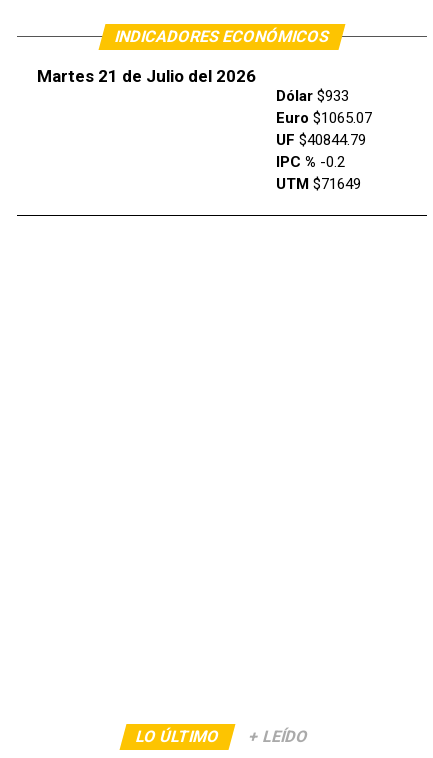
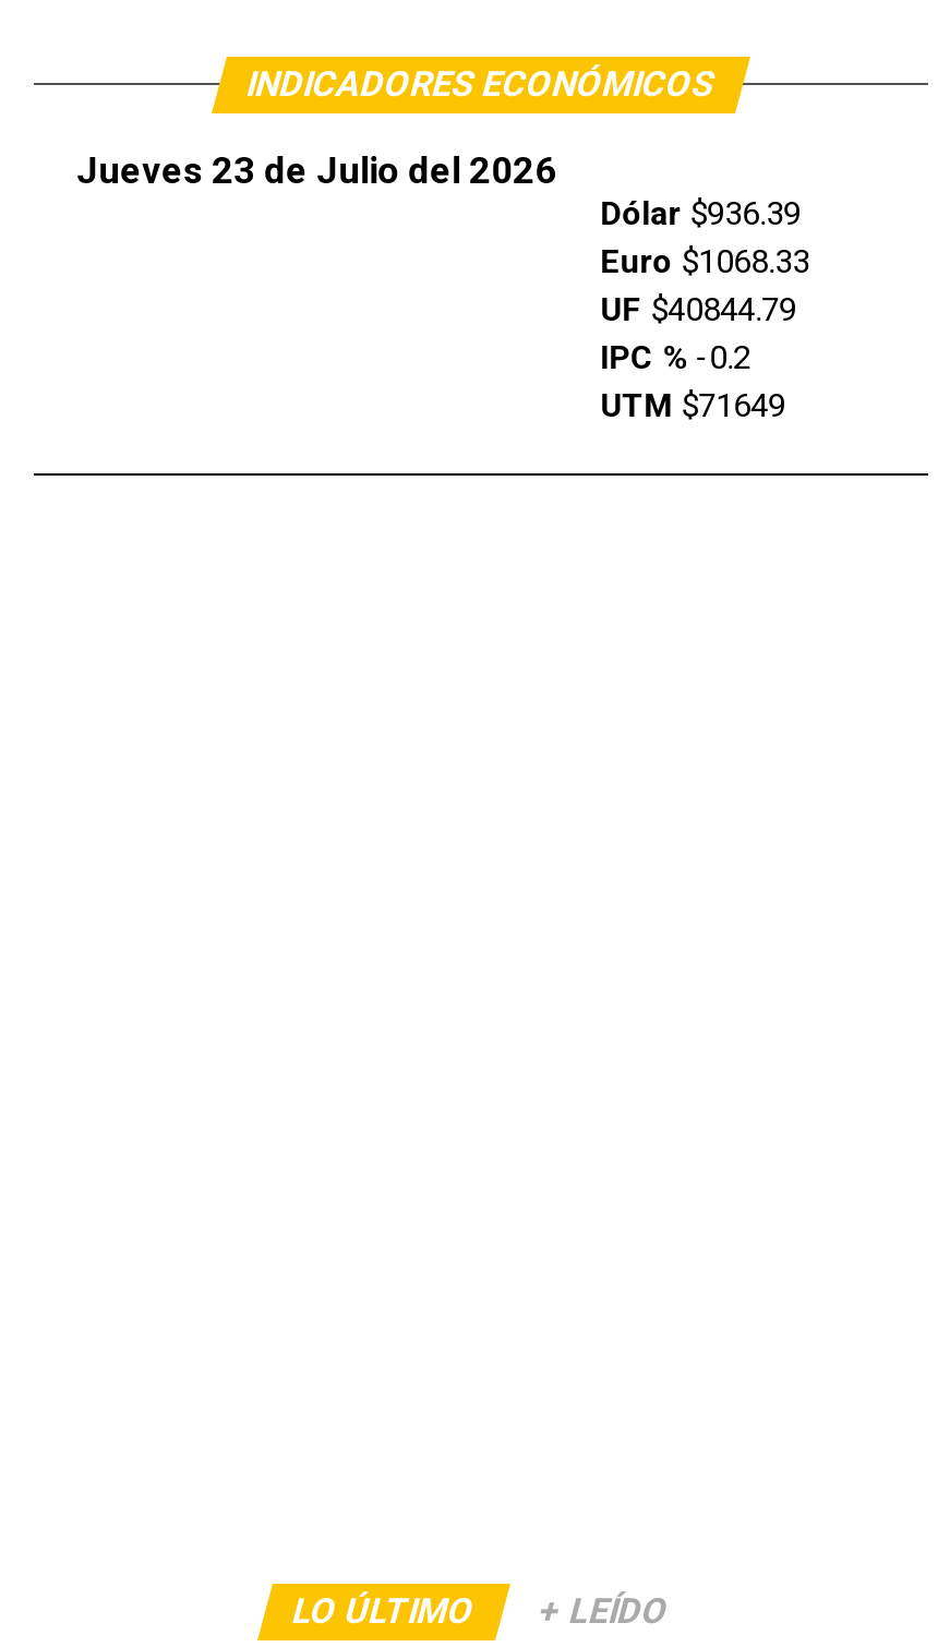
- Martes 21 de Julio del 2026
+ Jueves 23 de Julio del 2026

- Dólar $933
+ Dólar $936.39

- Euro $1065.07
+ Euro $1068.33
